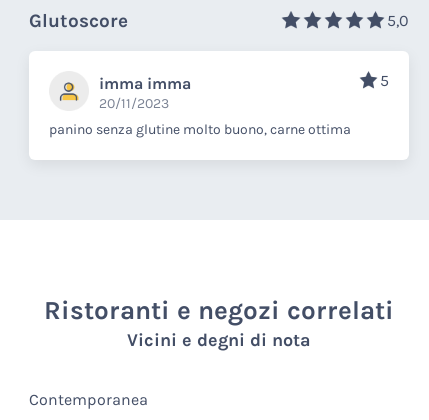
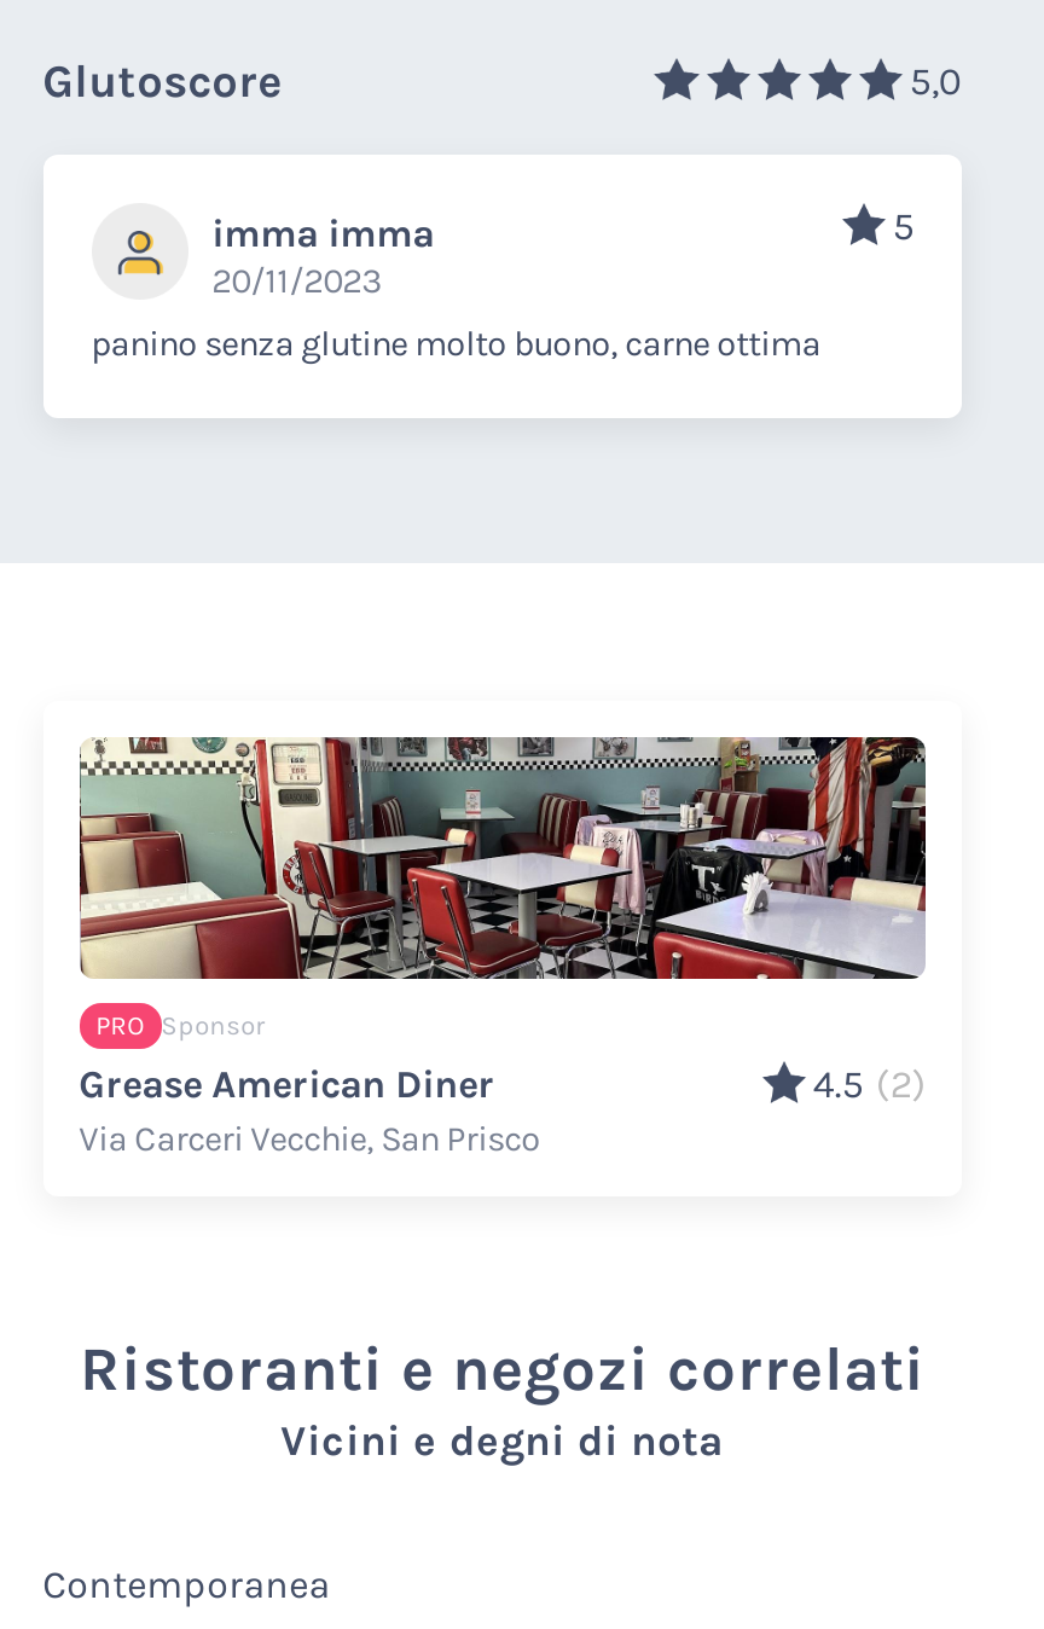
+ [image]
+ PRO Sponsor
+ Grease American Diner
+ 4.5 (2)
+ Via Carceri Vecchie, San Prisco
